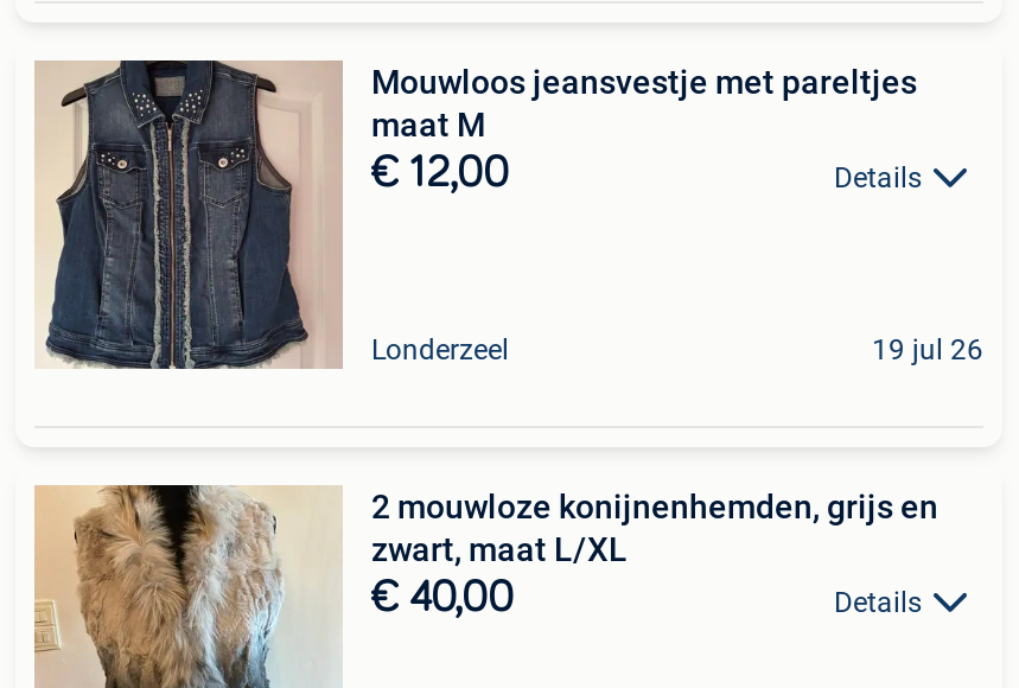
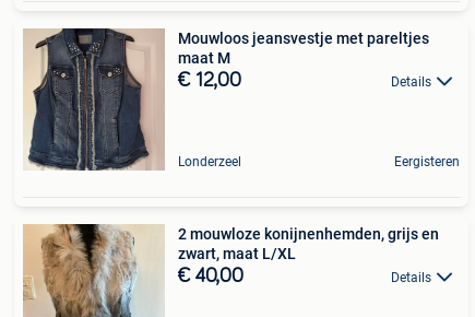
- 19 jul 26
+ Eergisteren
